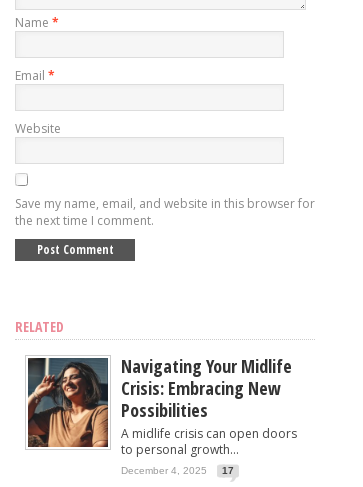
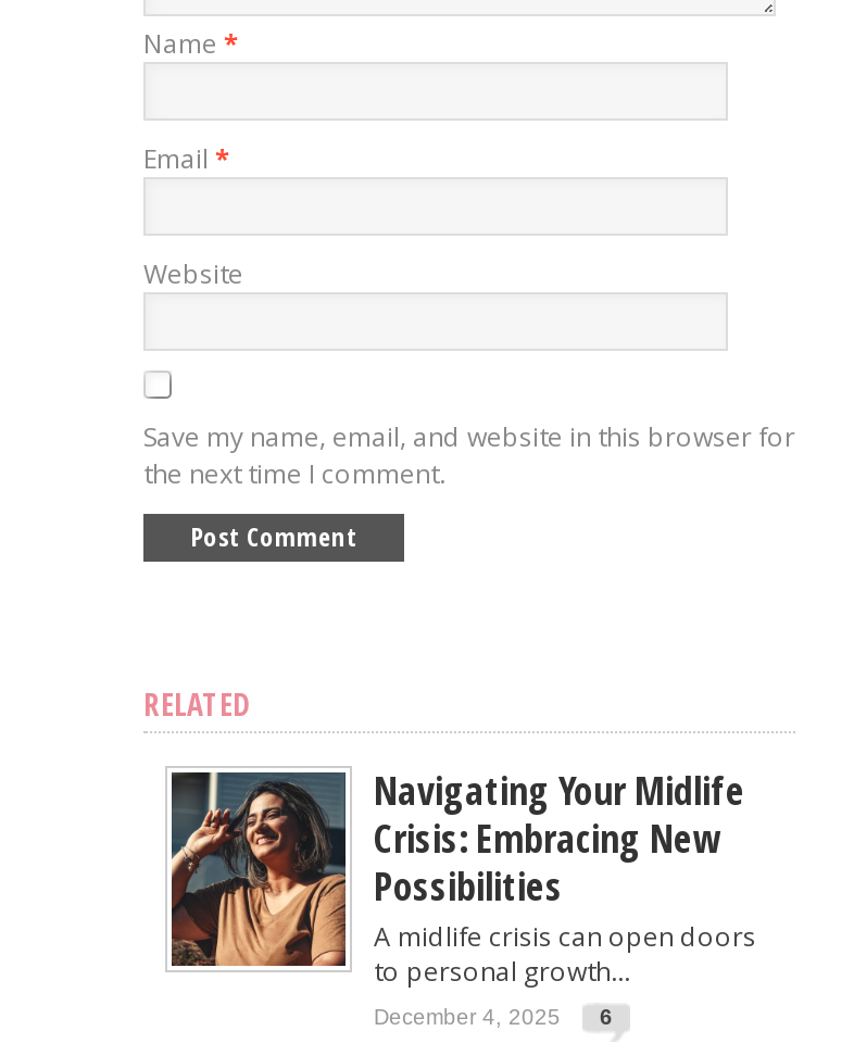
- December 4, 2025 17
+ December 4, 2025 6
